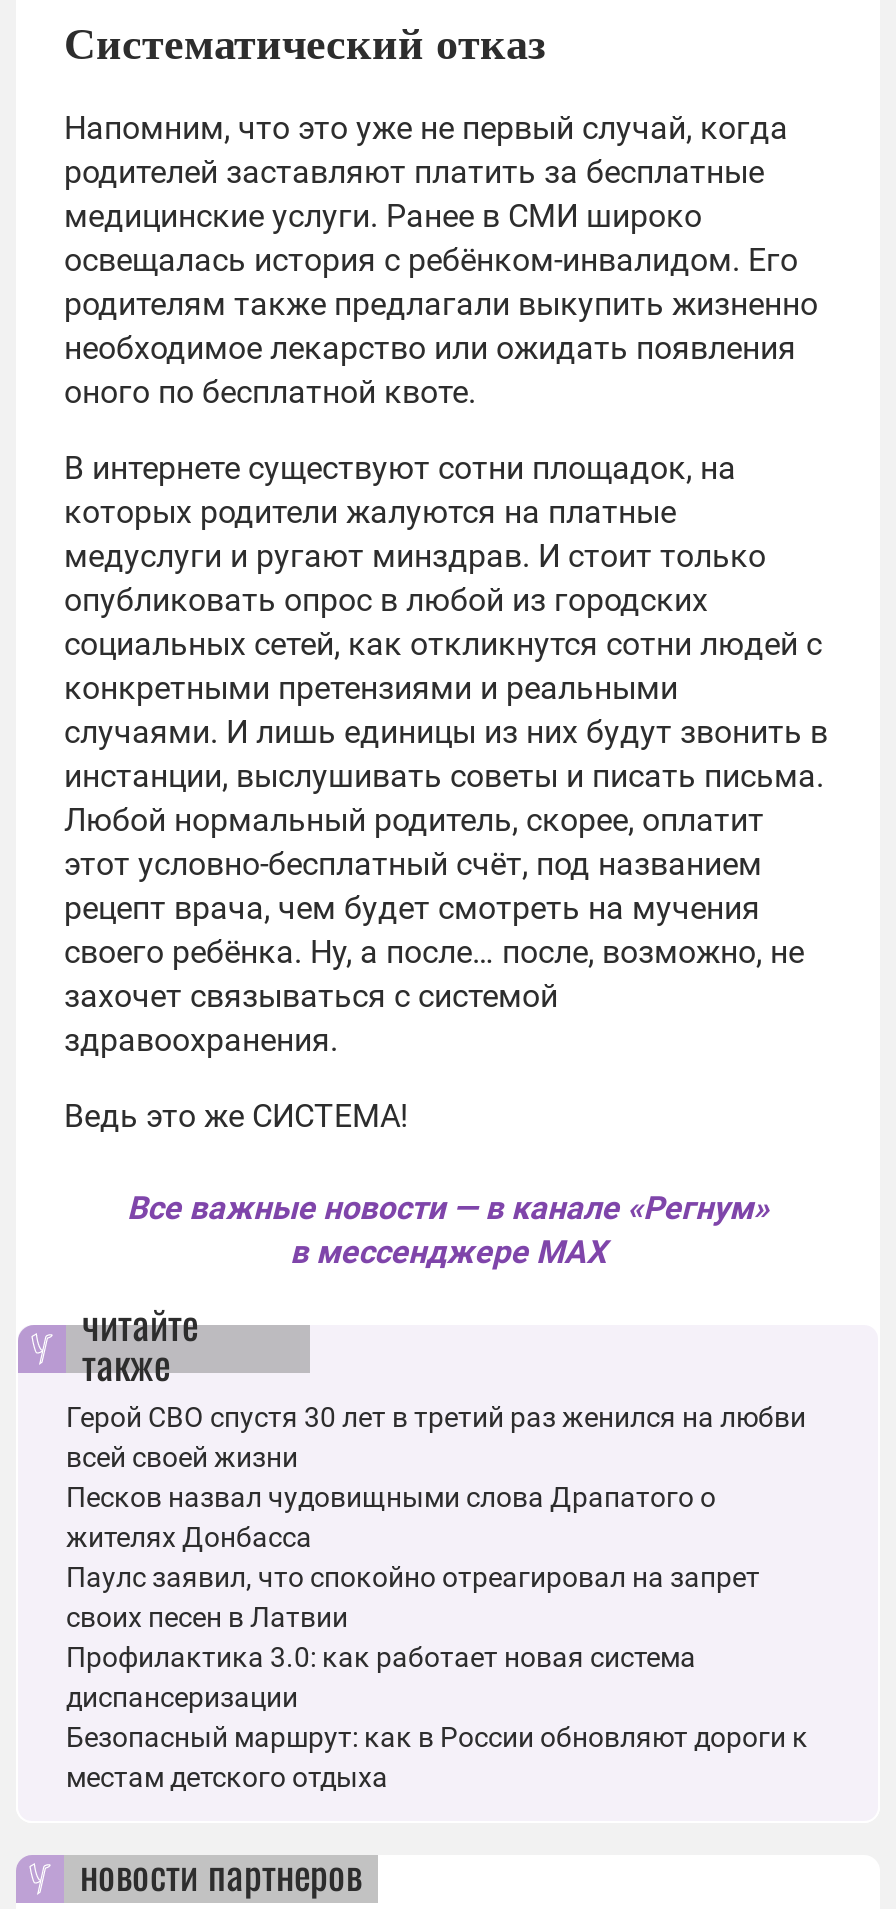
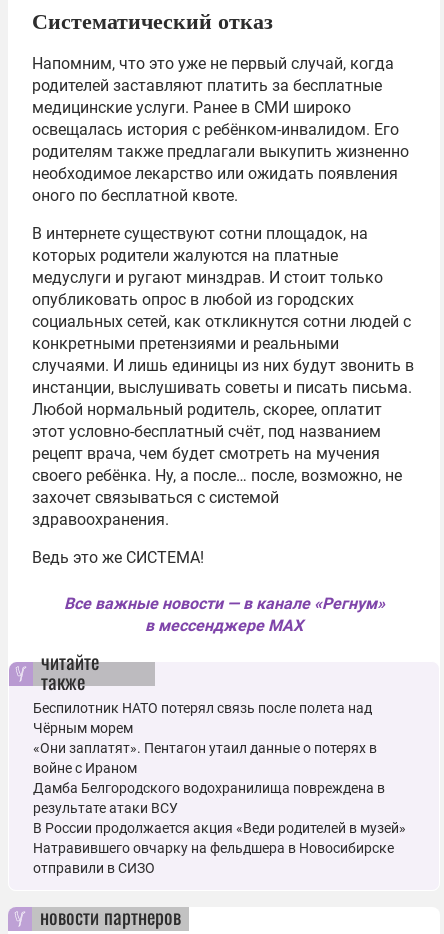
- Герой СВО спустя 30 лет в третий раз женился на любви
- всей своей жизни
- Песков назвал чудовищными слова Драпатого о
- жителях Донбасса
- Паулс заявил, что спокойно отреагировал на запрет
- своих песен в Латвии
- Профилактика 3.0: как работает новая система
- диспансеризации
- Безопасный маршрут: как в России обновляют дороги к
- местам детского отдыха
+ Беспилотник НАТО потерял связь после полета над
+ Чёрным морем
+ «Они заплатят». Пентагон утаил данные о потерях в
+ войне с Ираном
+ Дамба Белгородского водохранилища повреждена в
+ результате атаки ВСУ
+ В России продолжается акция «Веди родителей в музей»
+ Натравившего овчарку на фельдшера в Новосибирске
+ отправили в СИЗО
